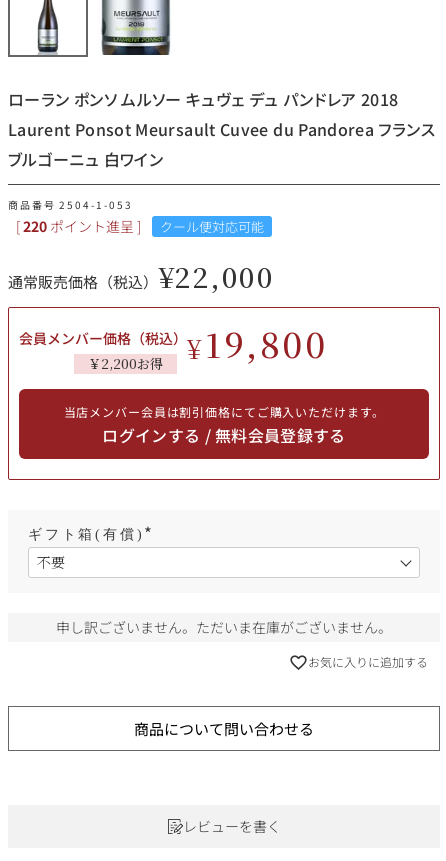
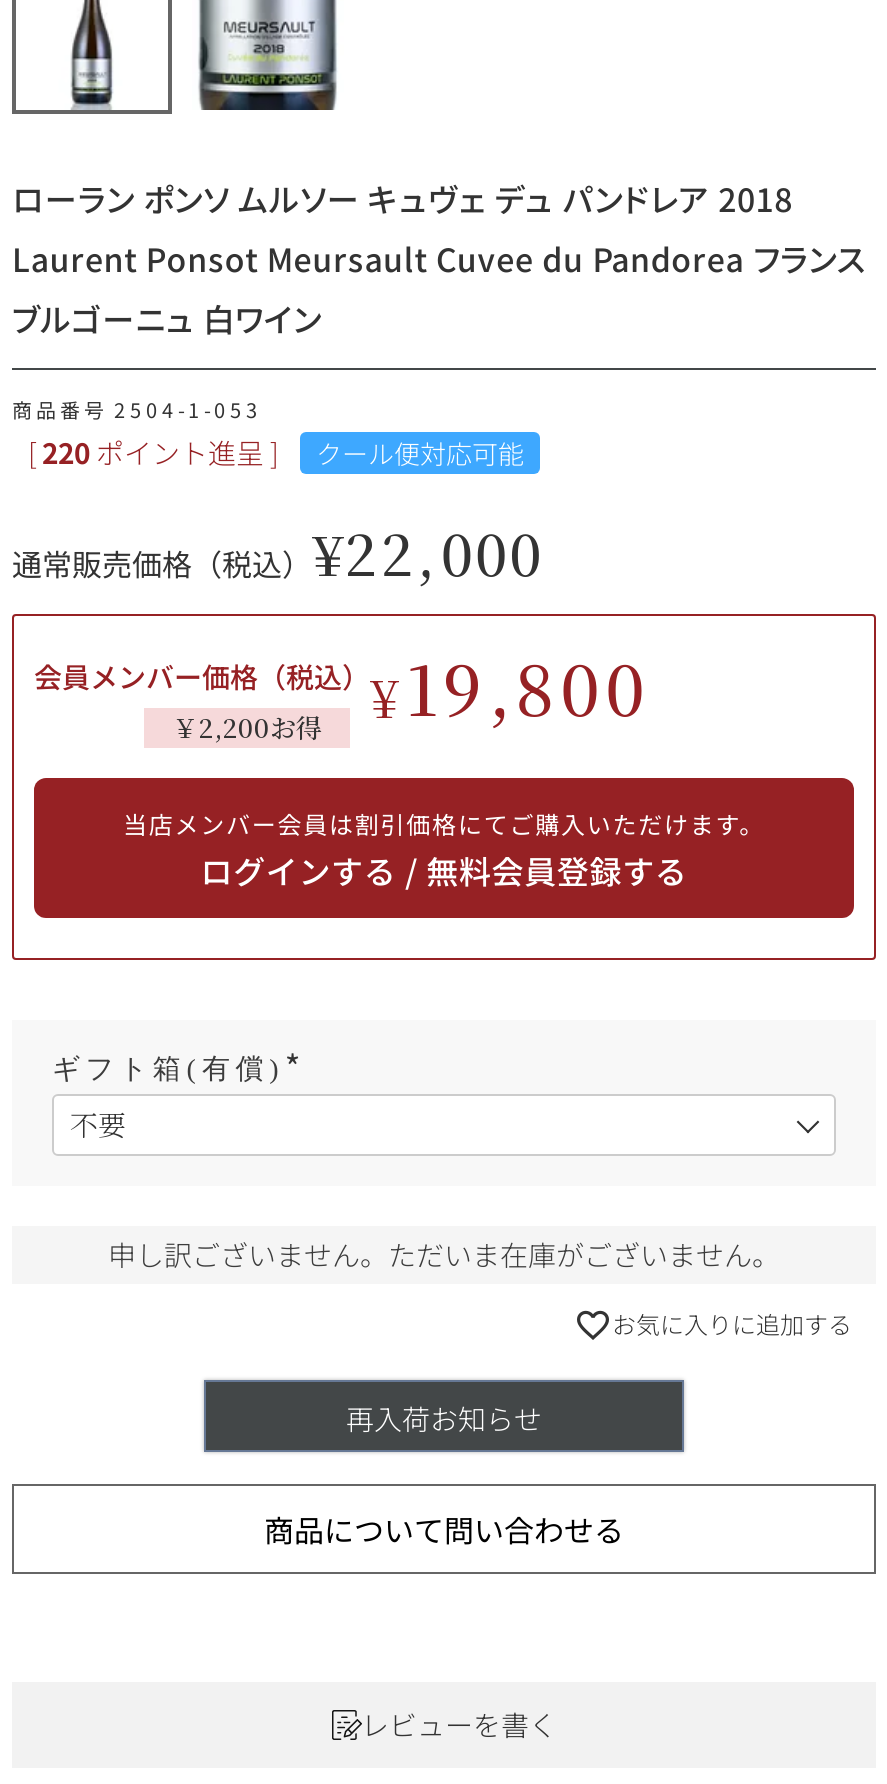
+ 再入荷お知らせ
